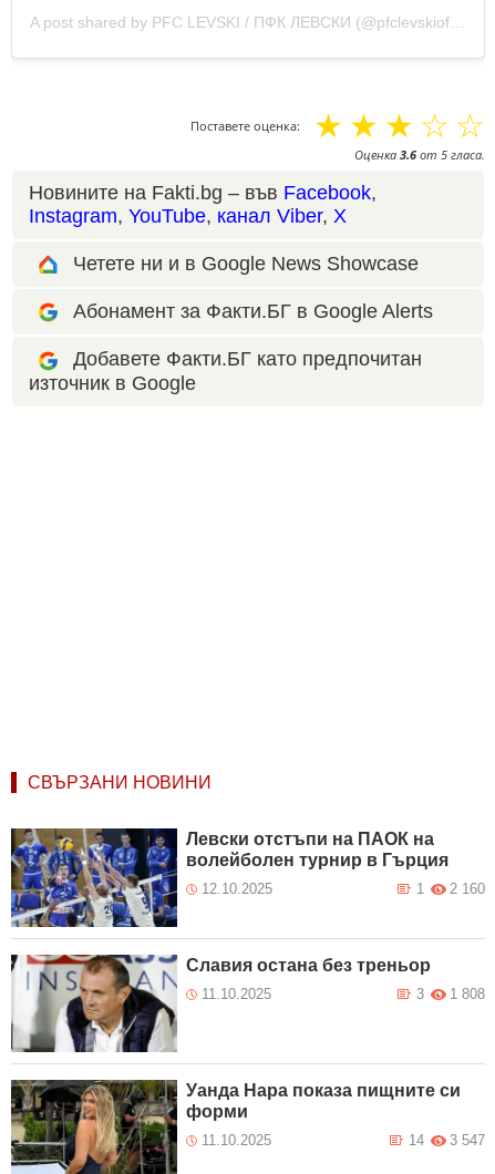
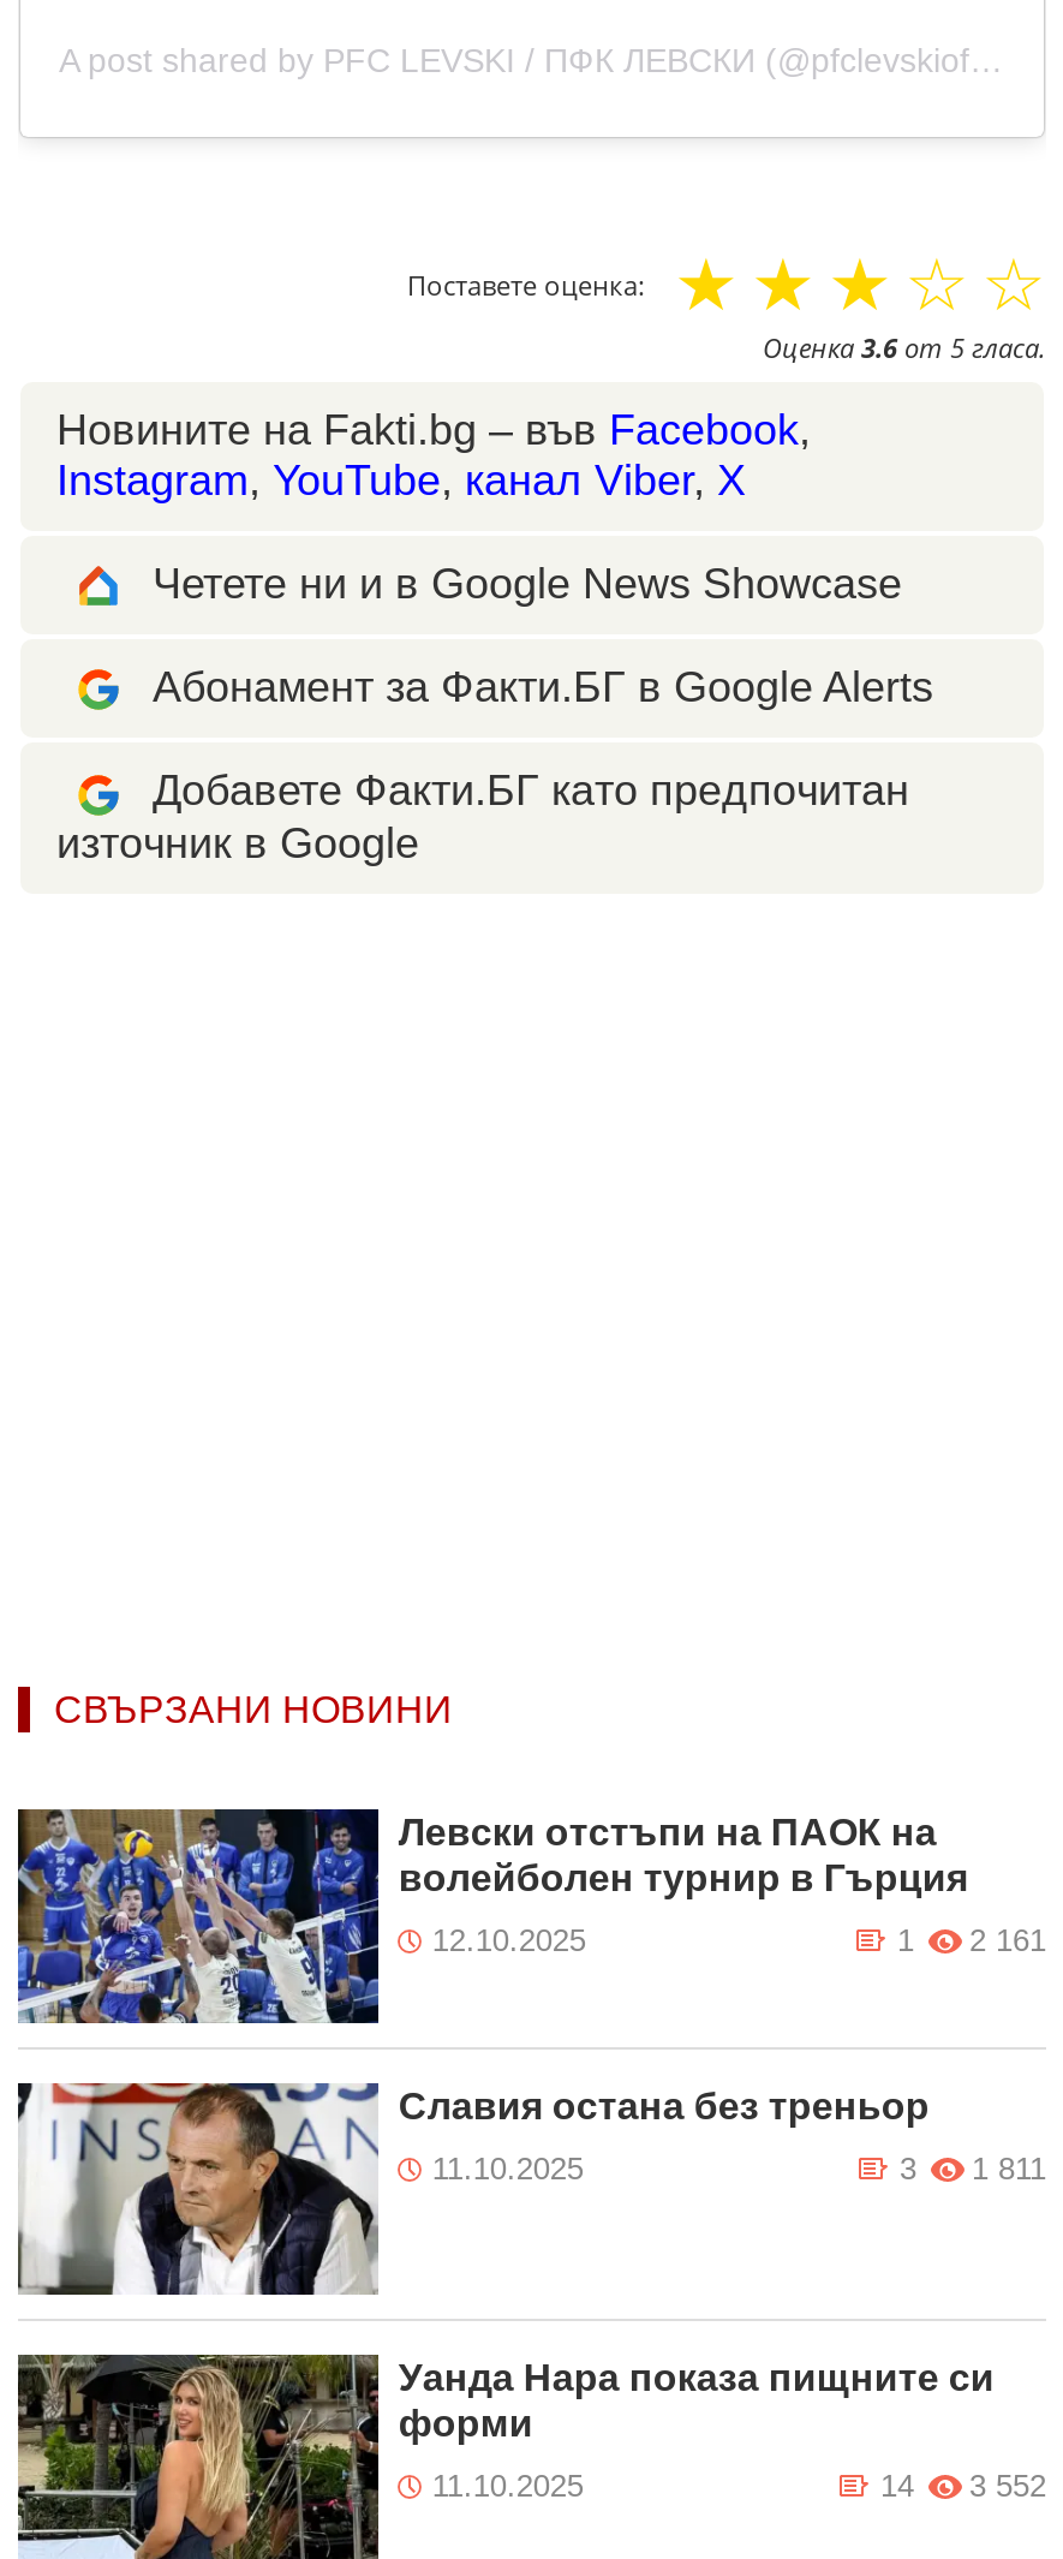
- 1 2 160
+ 1 2 161

- 3 1 808
+ 3 1 811

- 14 3 547
+ 14 3 552
